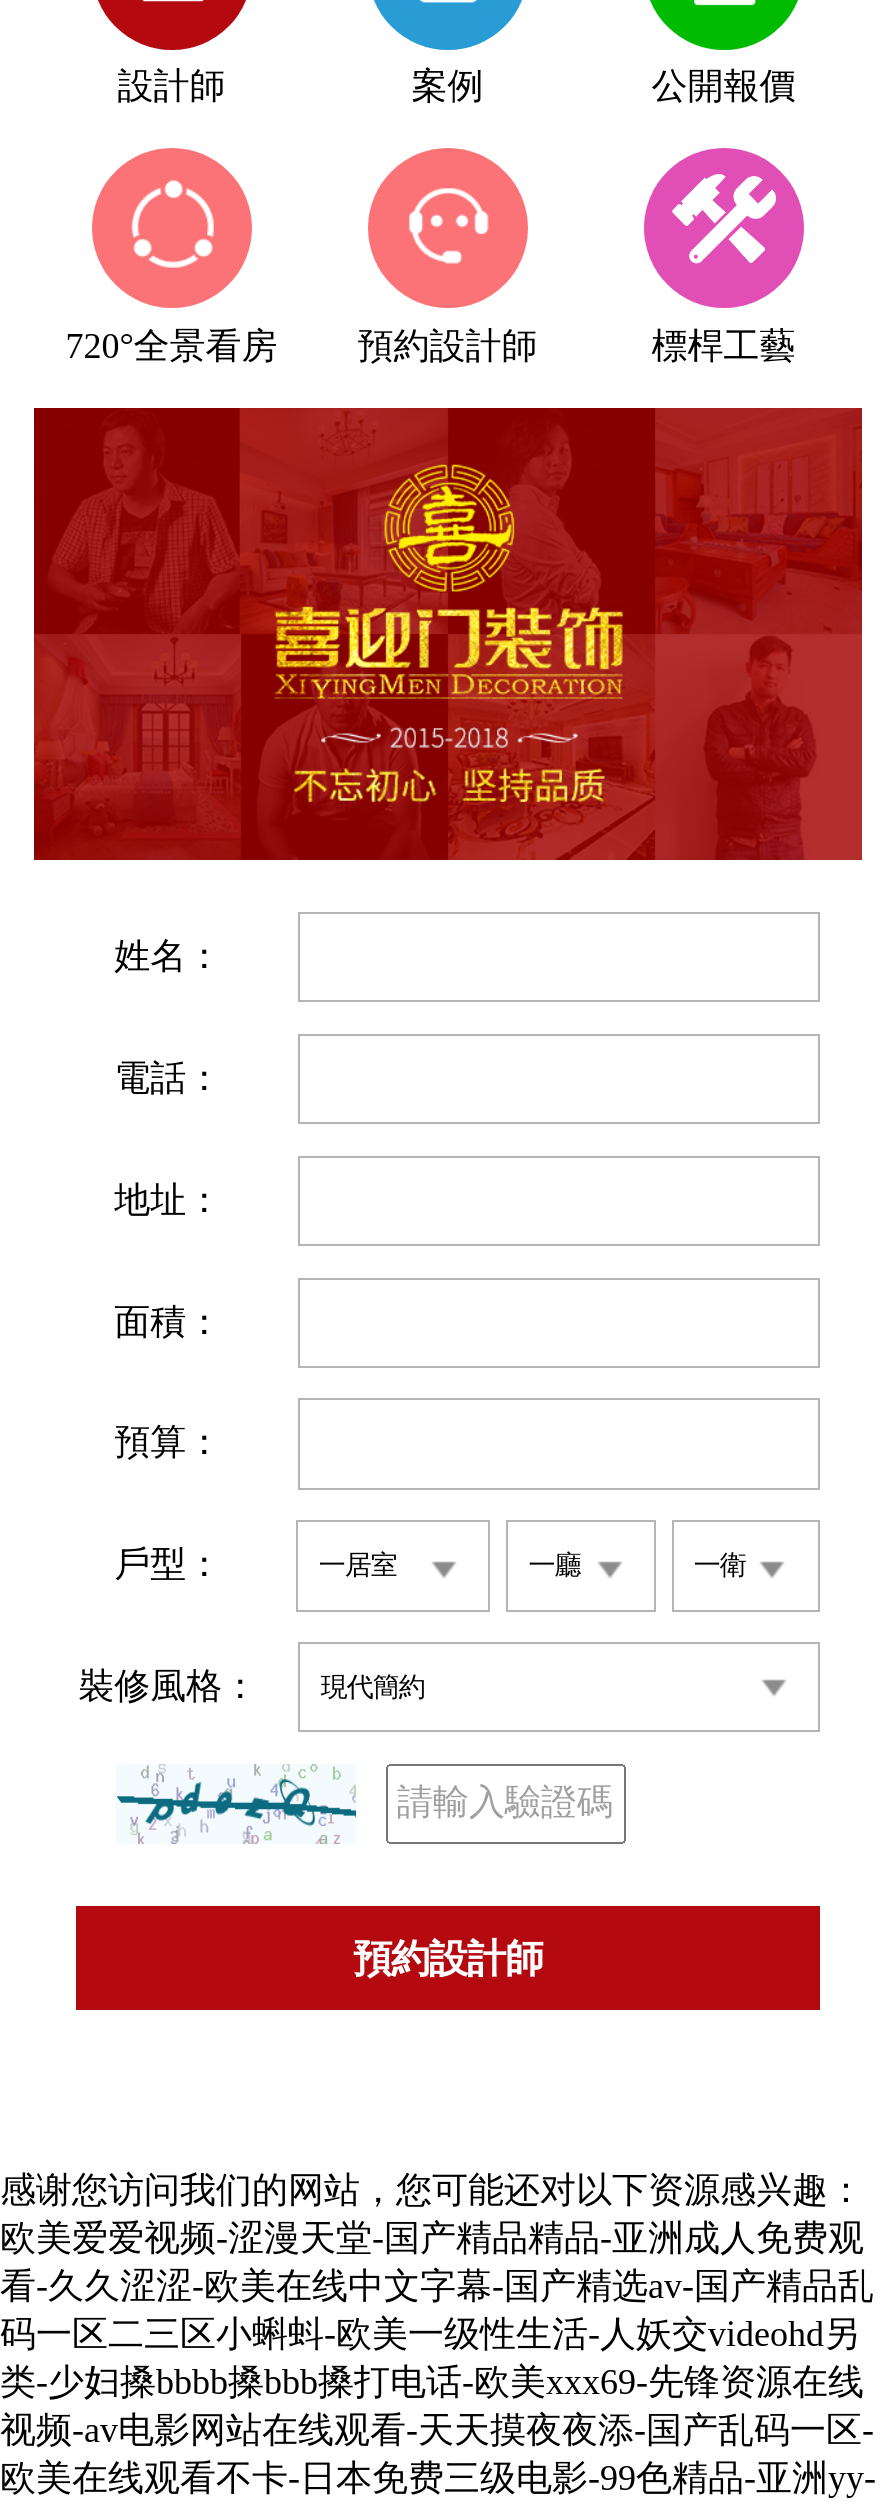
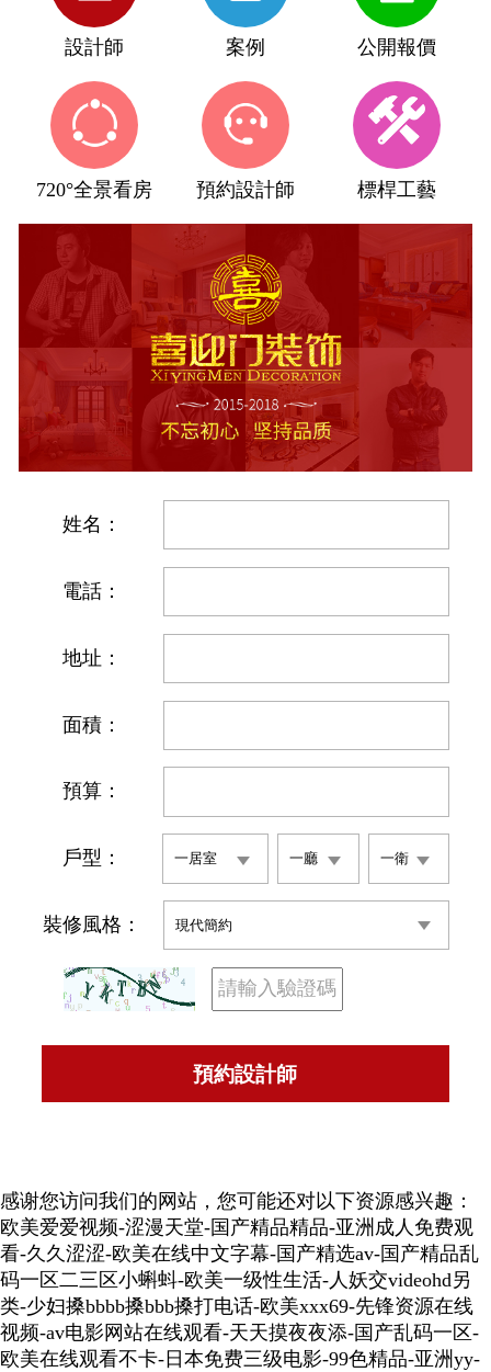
- [image]
+ [image]
